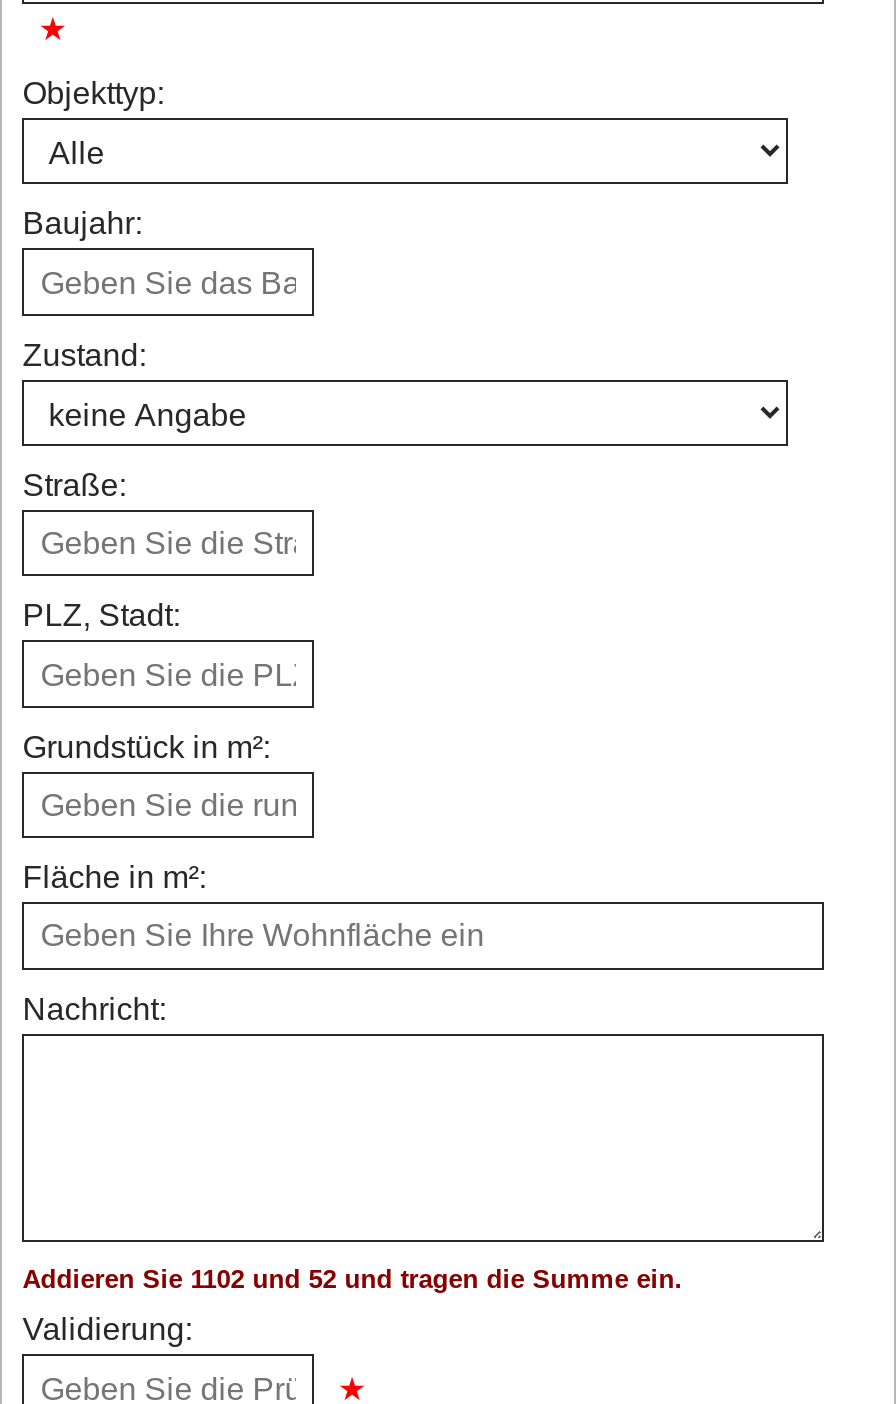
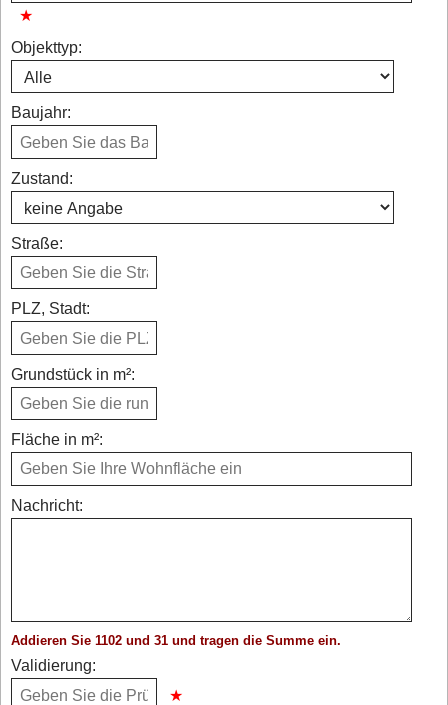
- Addieren Sie 1102 und 52 und tragen die Summe ein.
+ Addieren Sie 1102 und 31 und tragen die Summe ein.
